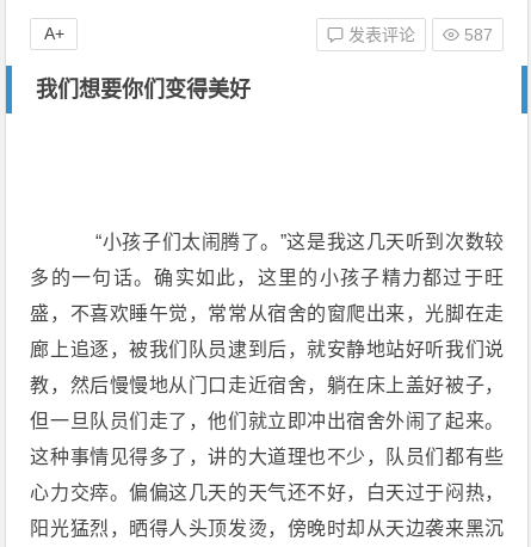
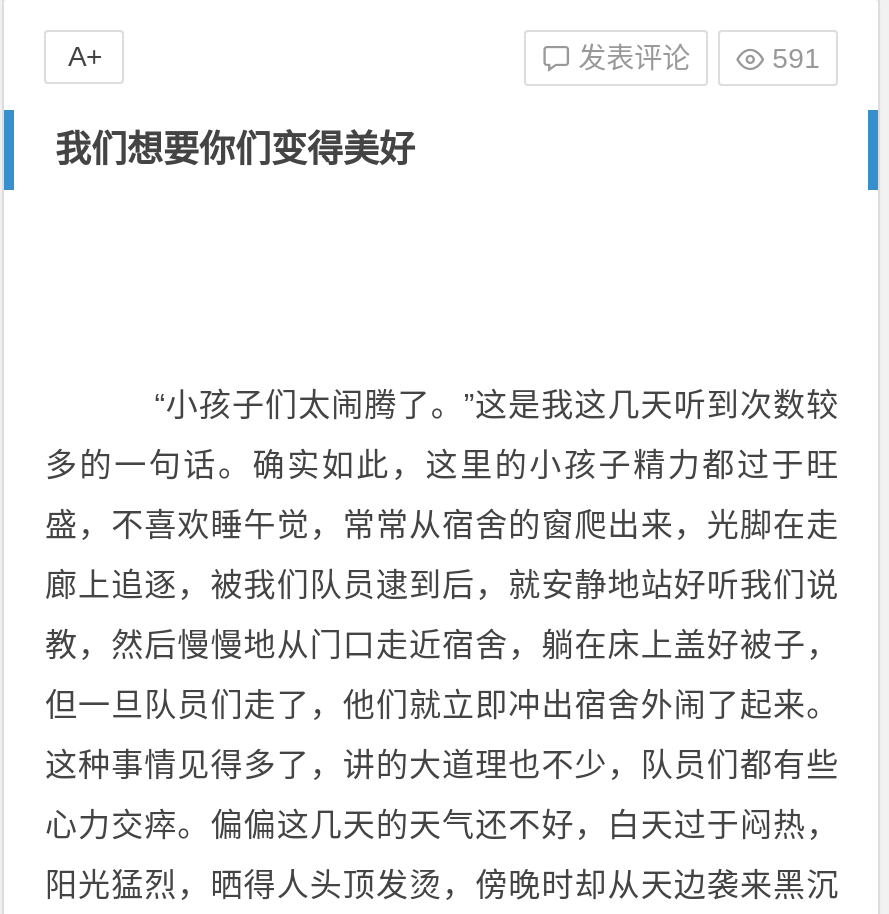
- 587
+ 591
